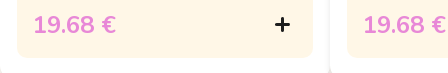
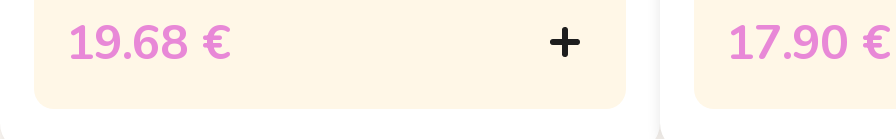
- 19.68 €
+ 17.90 €
